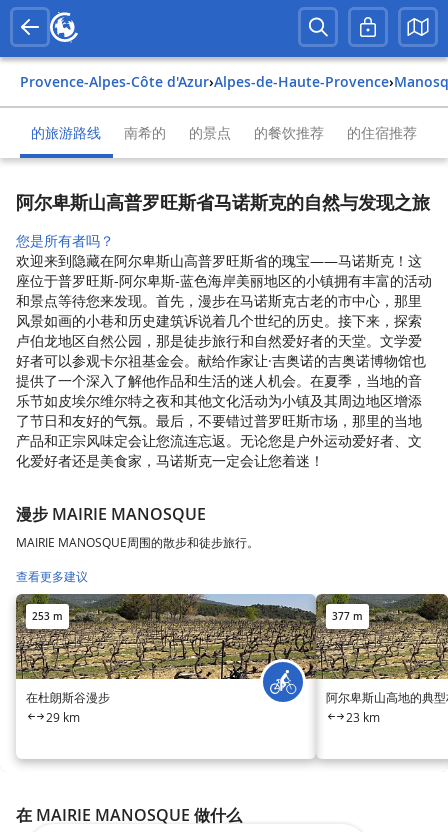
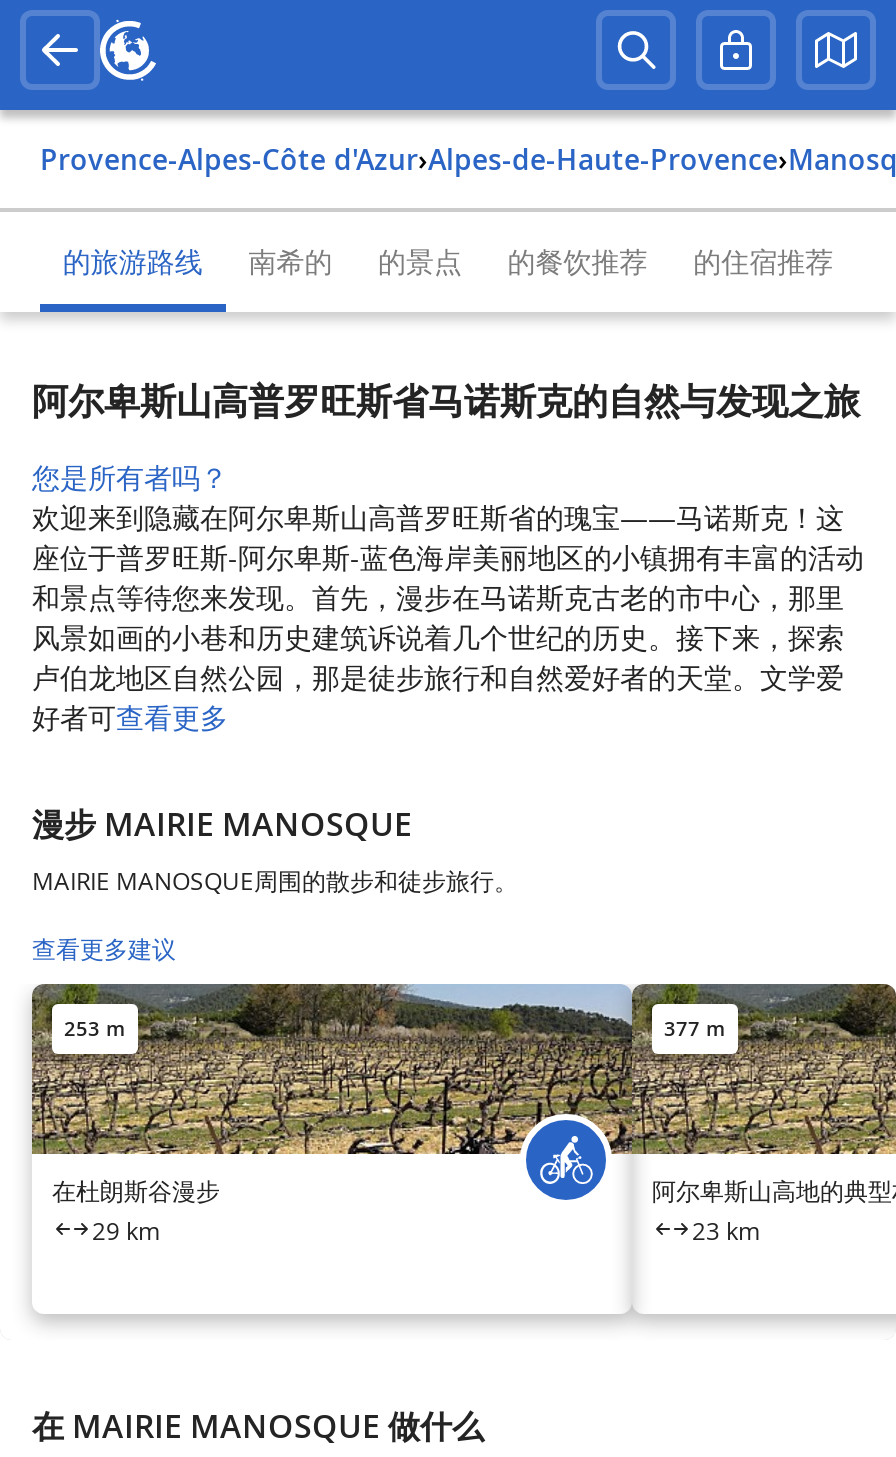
- 好者可以参观卡尔祖基金会。献给作家让·吉奥诺的吉奥诺博物馆也
- 提供了一个深入了解他作品和生活的迷人机会。在夏季，当地的音
- 乐节如皮埃尔维尔特之夜和其他文化活动为小镇及其周边地区增添
- 了节日和友好的气氛。最后，不要错过普罗旺斯市场，那里的当地
- 产品和正宗风味定会让您流连忘返。无论您是户外运动爱好者、文
- 化爱好者还是美食家，马诺斯克一定会让您着迷！
+ 好者可查看更多
